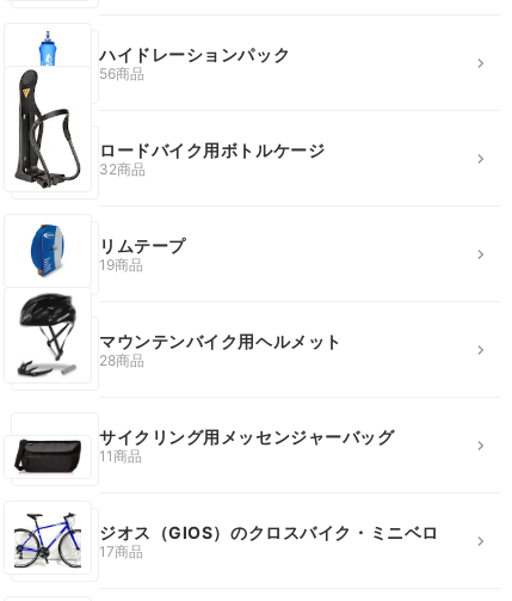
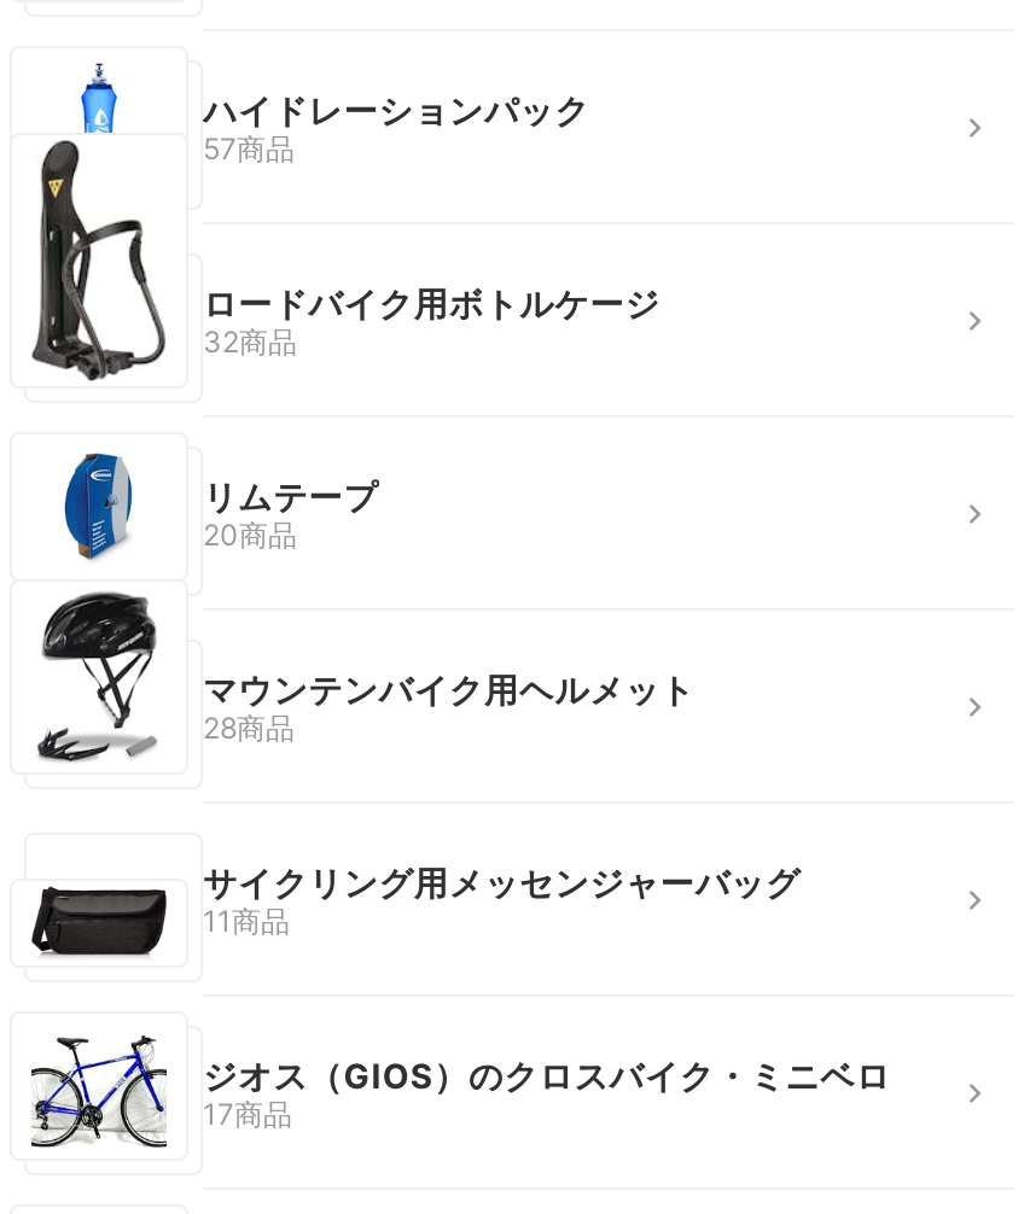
- 56商品
+ 57商品

- 19商品
+ 20商品
